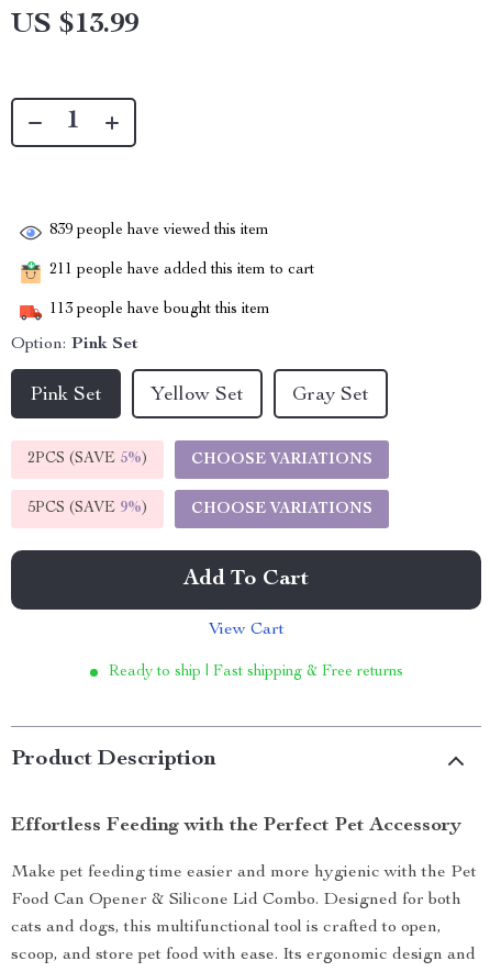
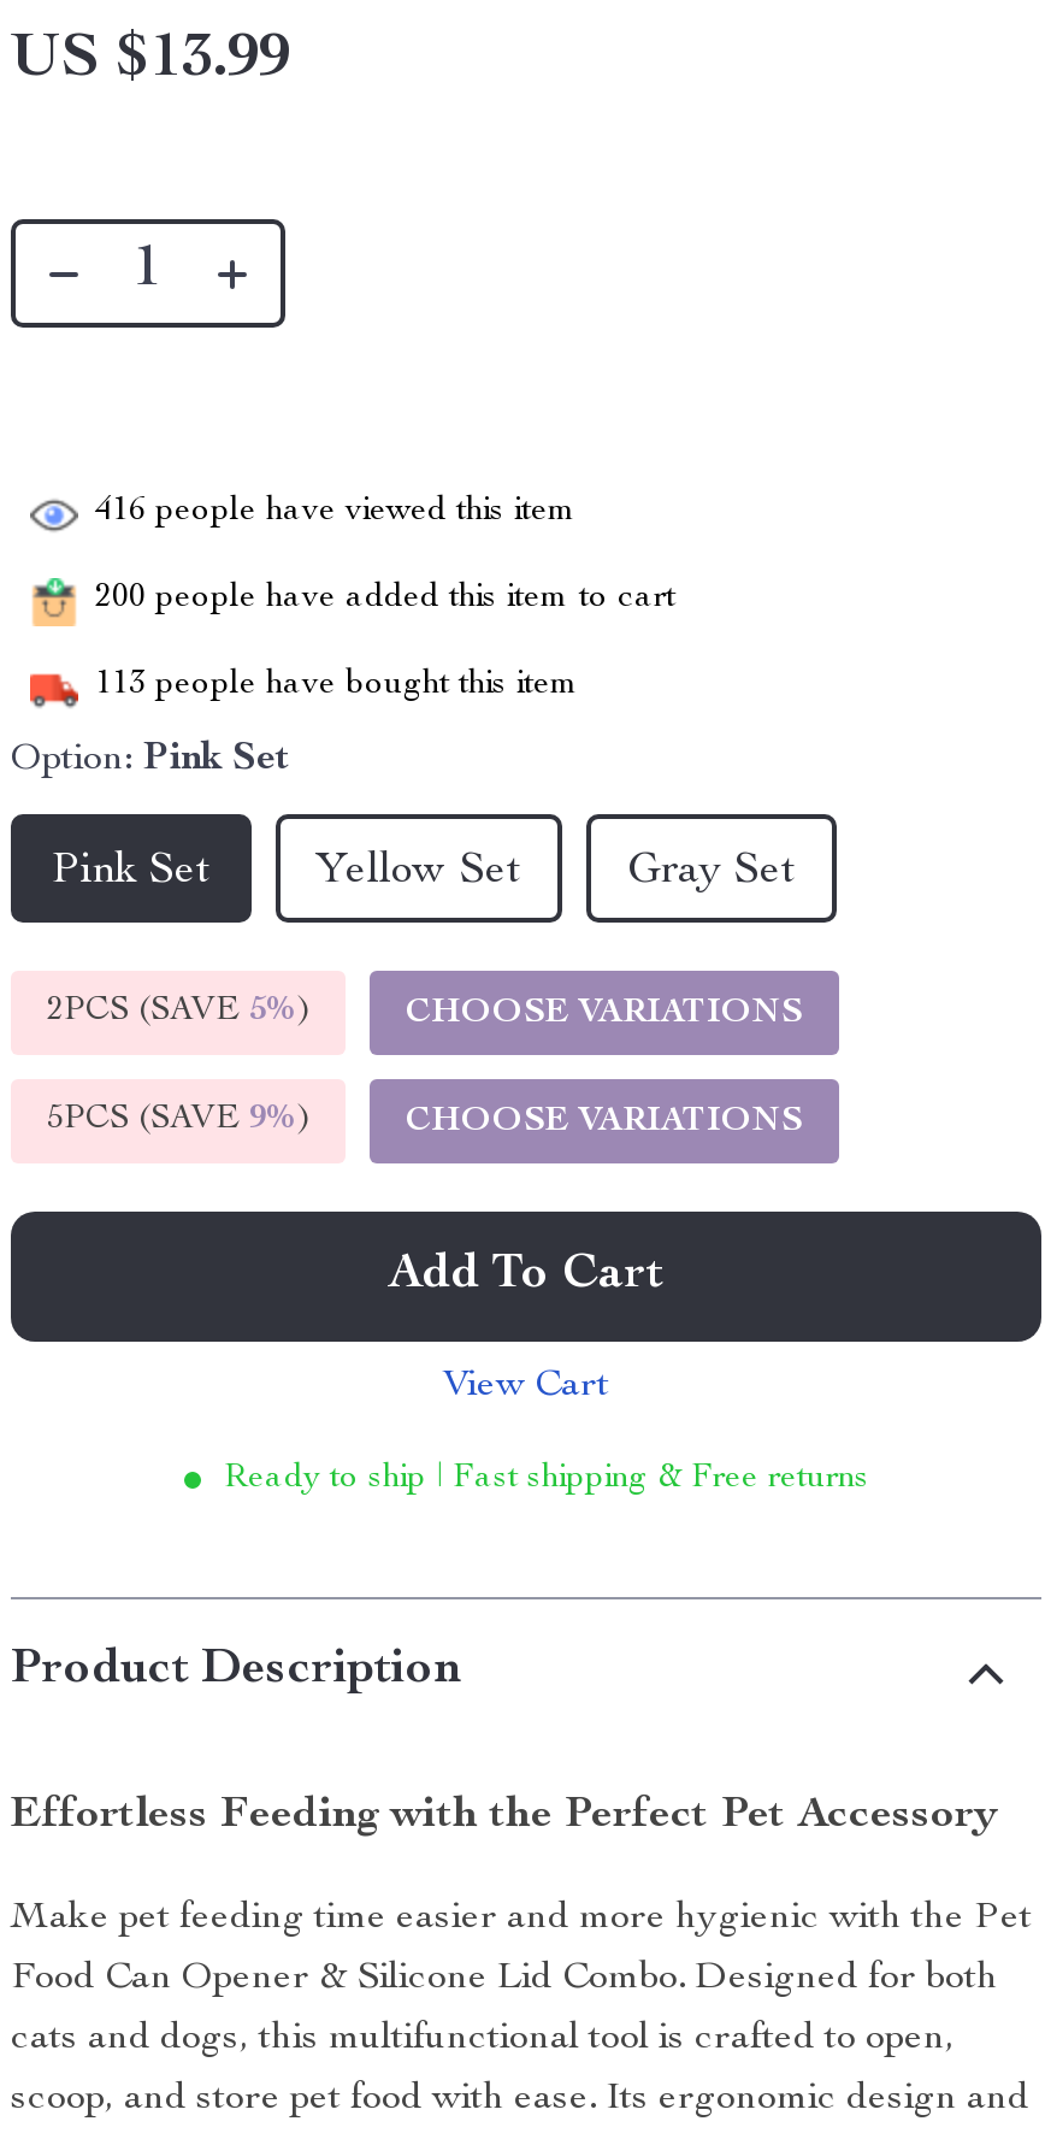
- 839 people have viewed this item
+ 416 people have viewed this item

- 211 people have added this item to cart
+ 200 people have added this item to cart
